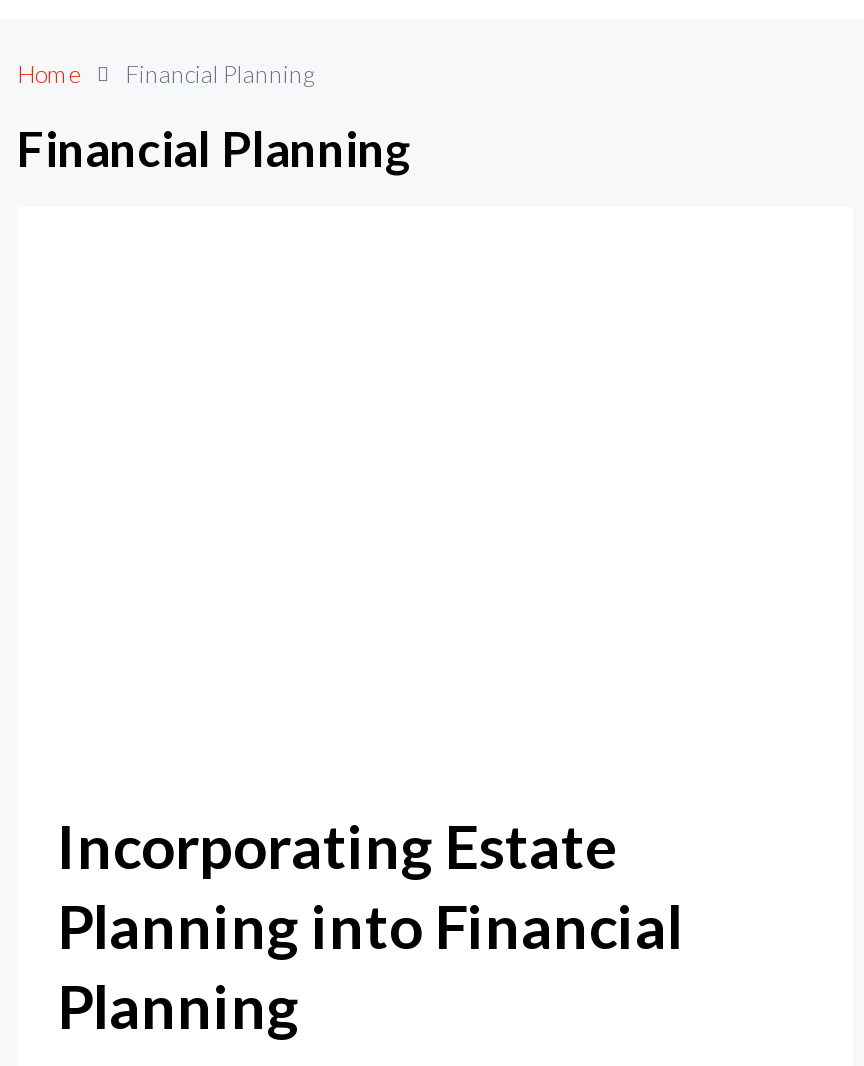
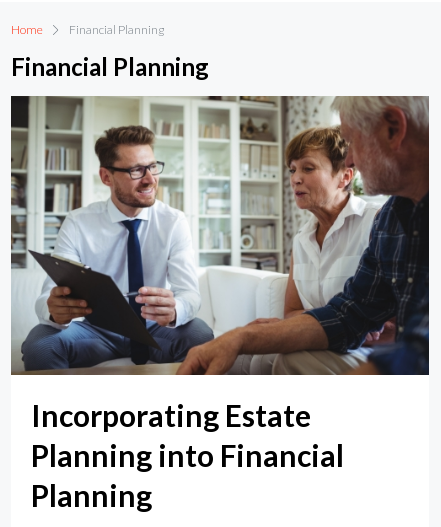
+ [image]
